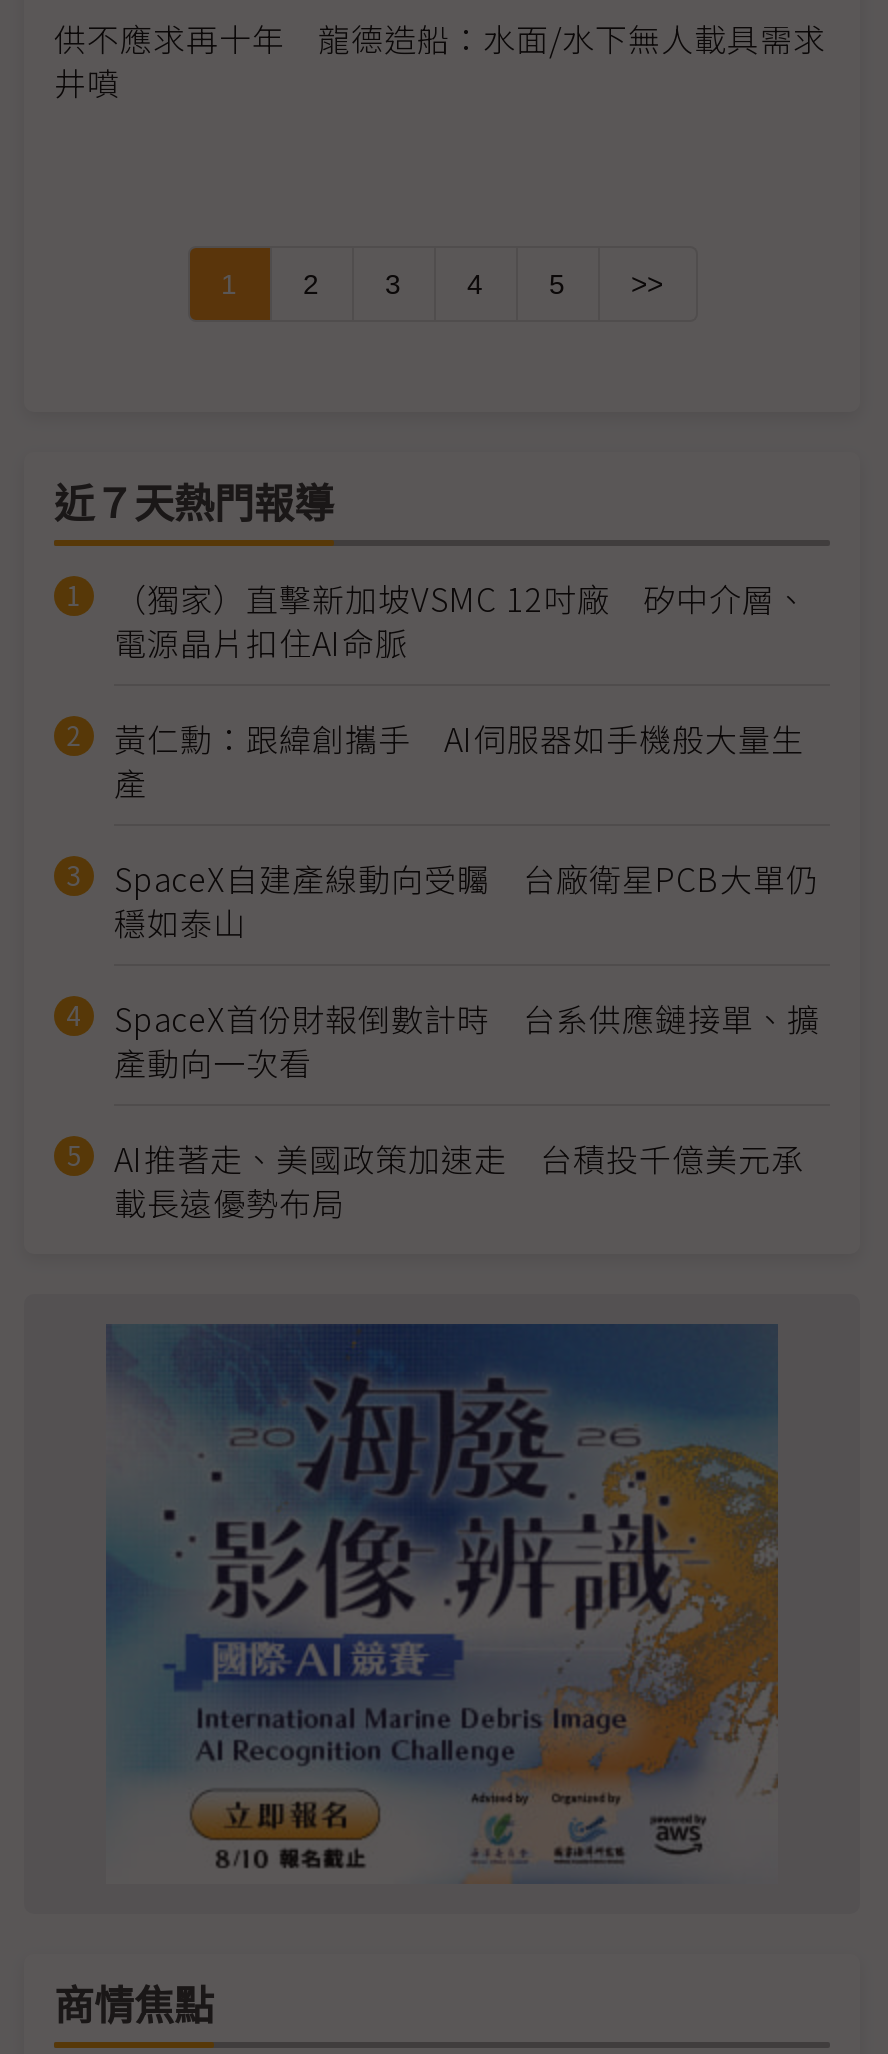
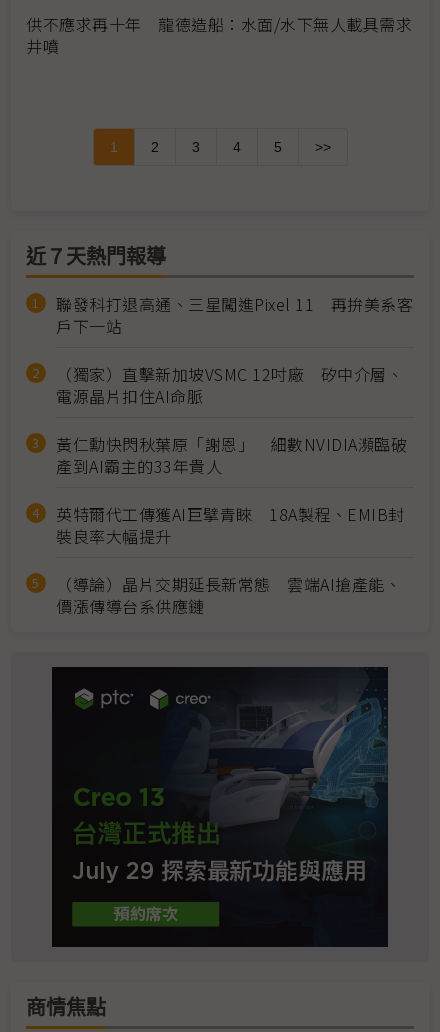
+ 聯發科打退高通、三星闖進Pixel 11 再拚美系客
+ 戶下一站

moved down: （獨家）直擊新加坡VSMC 12吋廠 矽中介層、 | 電源晶片扣住AI命脈

- 黃仁勳：跟緯創攜手 AI伺服器如手機般大量生
- 產
- SpaceX自建產線動向受矚 台廠衛星PCB大單仍
- 穩如泰山
- SpaceX首份財報倒數計時 台系供應鏈接單、擴
- 產動向一次看
- AI推著走、美國政策加速走 台積投千億美元承
- 載長遠優勢布局
+ 黃仁勳快閃秋葉原「謝恩」 細數NVIDIA瀕臨破
+ 產到AI霸主的33年貴人
+ 英特爾代工傳獲AI巨擘青睞 18A製程、EMIB封
+ 裝良率大幅提升
+ （導論）晶片交期延長新常態 雲端AI搶產能、
+ 價漲傳導台系供應鏈

- [image]
+ [image]
